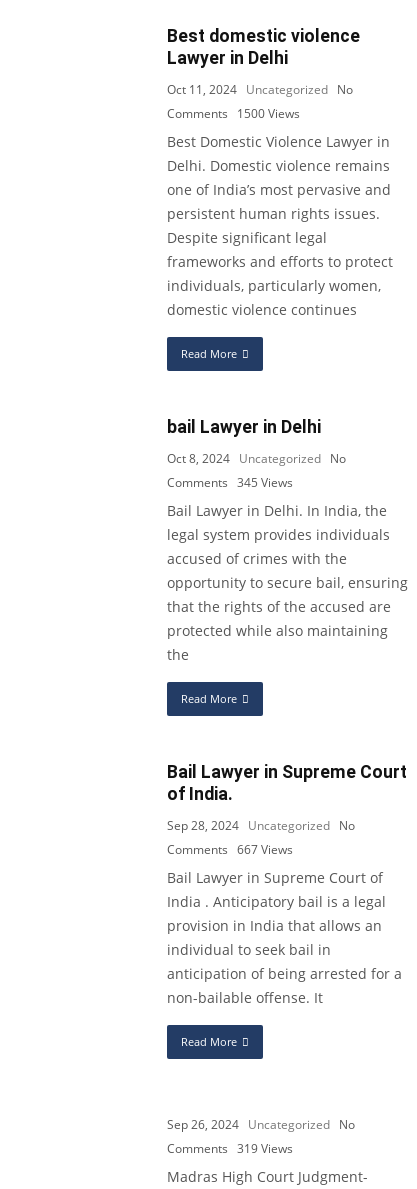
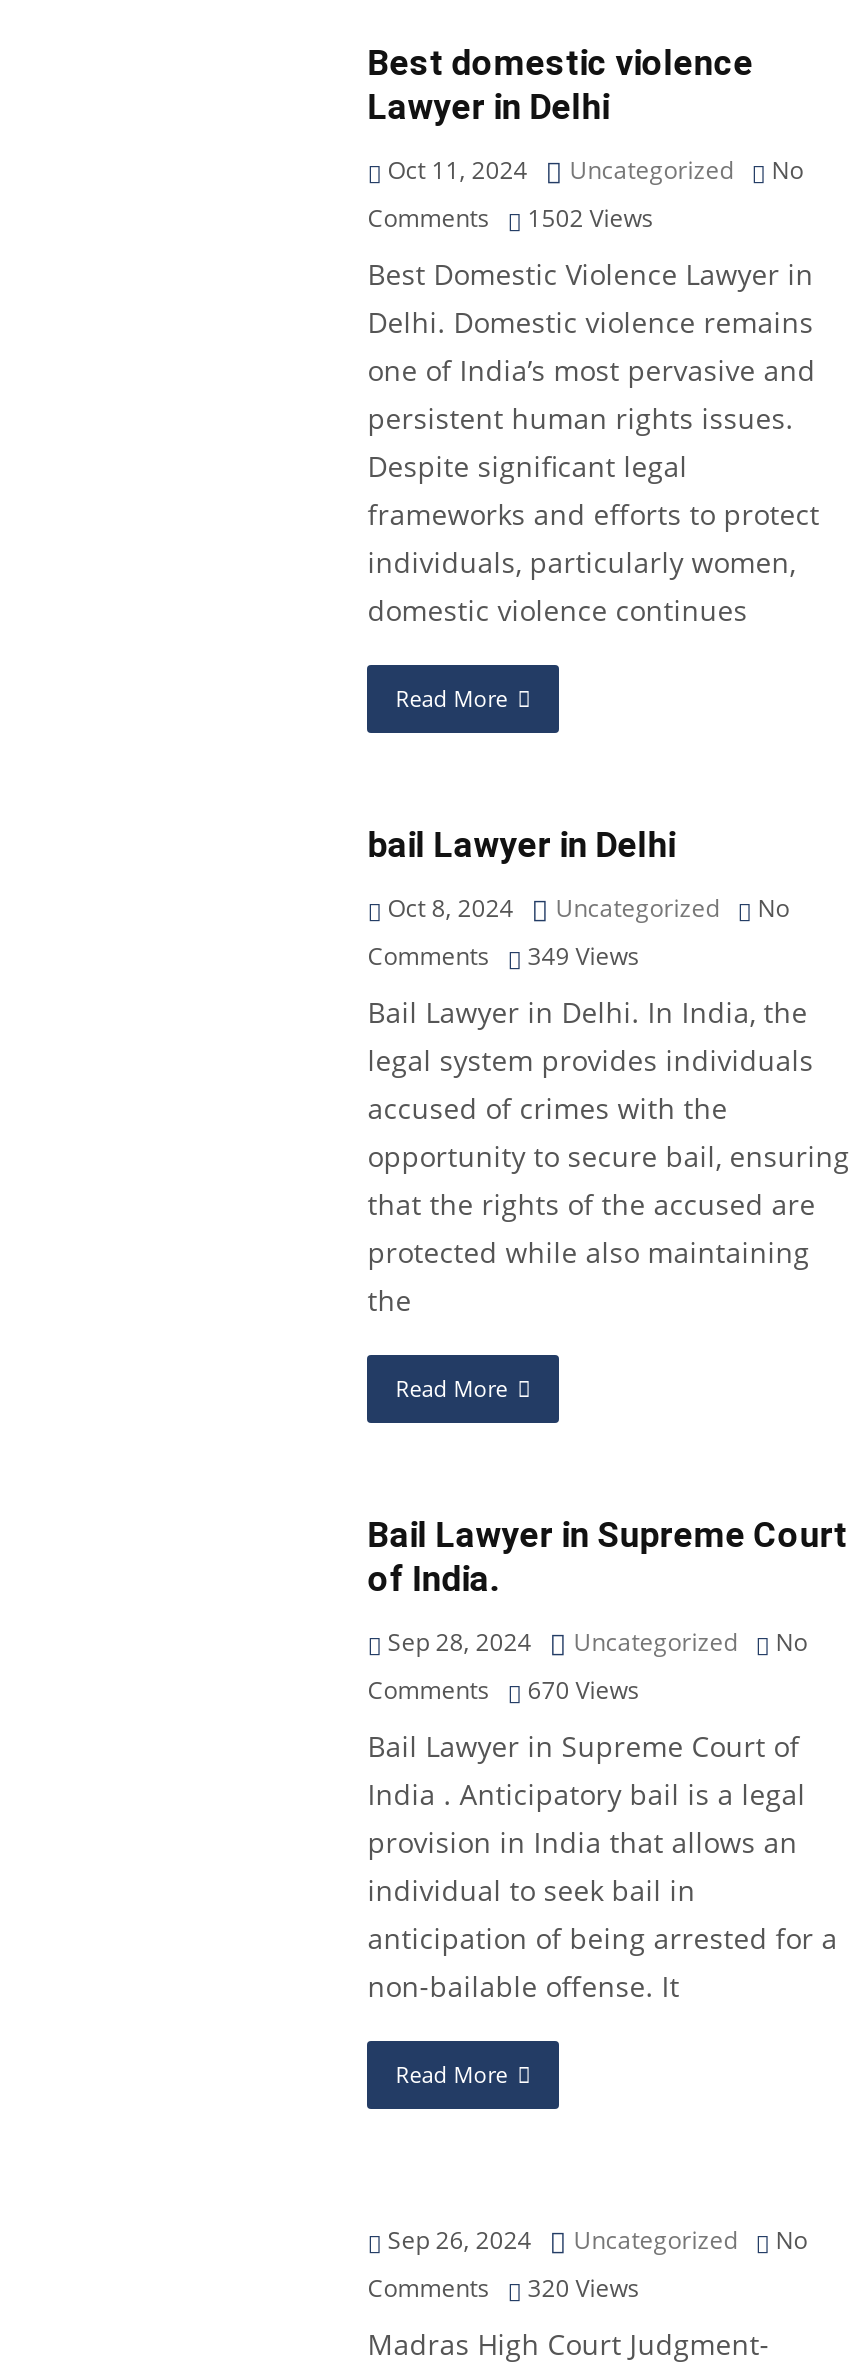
- Oct 11, 2024 Uncategorized No
- Comments 1500 Views
+ Oct 11, 2024
+ Uncategorized
+ No
+ Comments
+ 1502 Views

- Oct 8, 2024 Uncategorized No
- Comments 345 Views
+ Oct 8, 2024
+ Uncategorized
+ No
+ Comments
+ 349 Views

- Sep 28, 2024 Uncategorized No
- Comments 667 Views
+ Sep 28, 2024
+ Uncategorized
+ No
+ Comments
+ 670 Views

- Sep 26, 2024 Uncategorized No
- Comments 319 Views
+ Sep 26, 2024
+ Uncategorized
+ No
+ Comments
+ 320 Views
